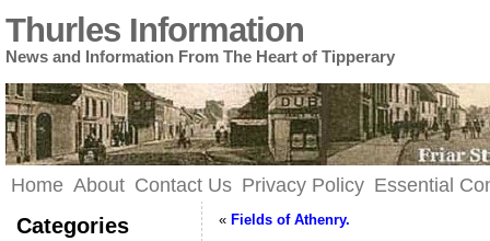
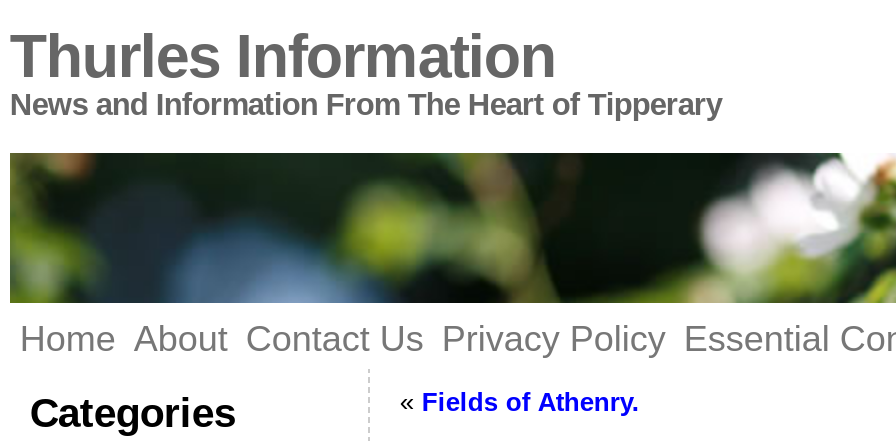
- [image]
+ [image]
